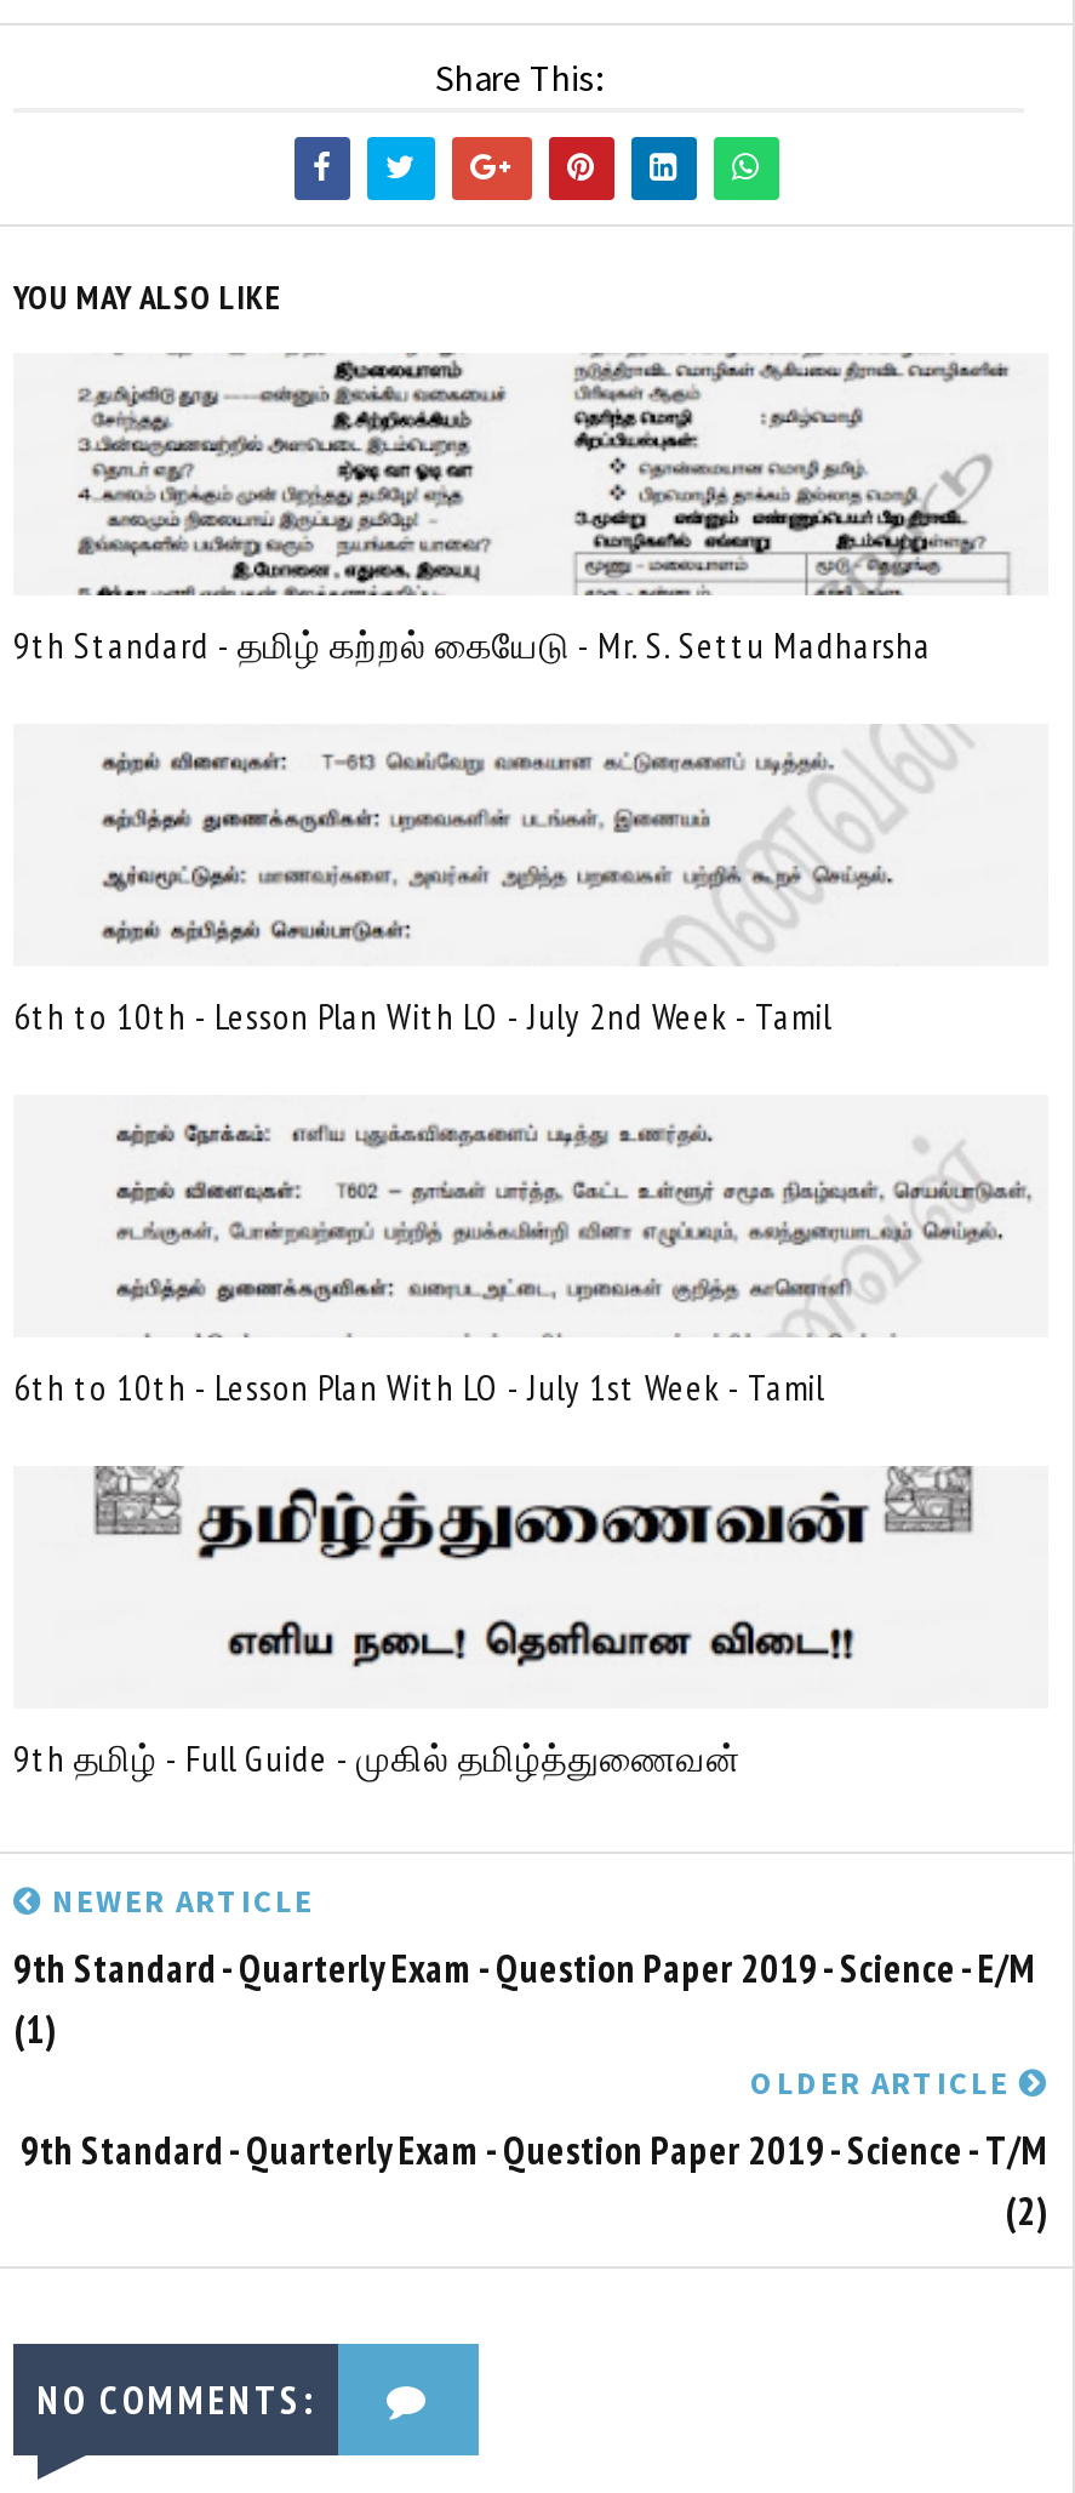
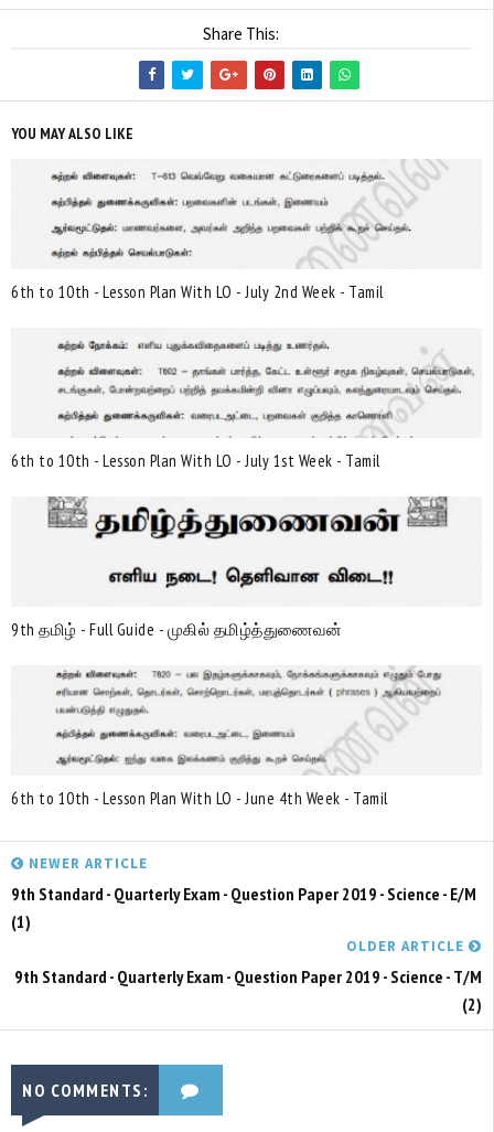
- [image]
- 9th Standard - தமிழ் கற்றல் கையேடு - Mr. S. Settu Madharsha

- [image]

moved up: [image] | 6th to 10th - Lesson Plan With LO - July 2nd Week - Tamil | 6th to 10th - Lesson Plan With LO - July 1st Week - Tamil | 9th தமிழ் - Full Guide - முகில் தமிழ்த்துணைவன்

+ [image]
+ 6th to 10th - Lesson Plan With LO - June 4th Week - Tamil
